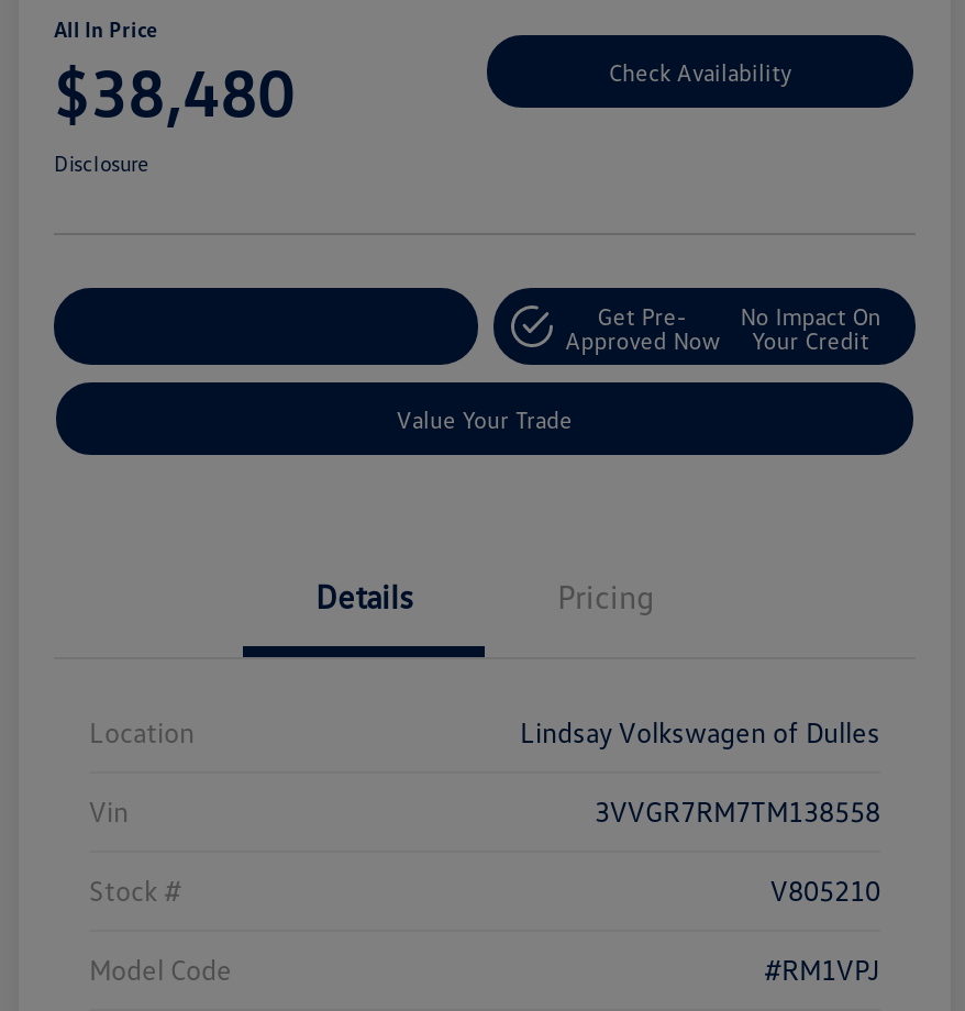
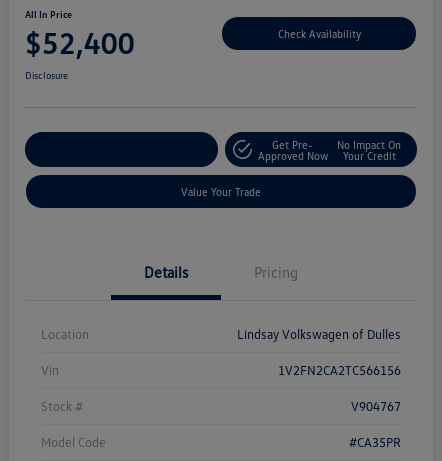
- $38,480
+ $52,400

- 3VVGR7RM7TM138558
+ 1V2FN2CA2TC566156

- V805210
+ V904767

- #RM1VPJ
+ #CA35PR
